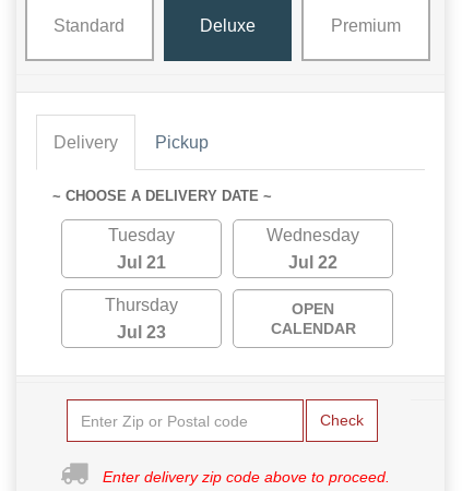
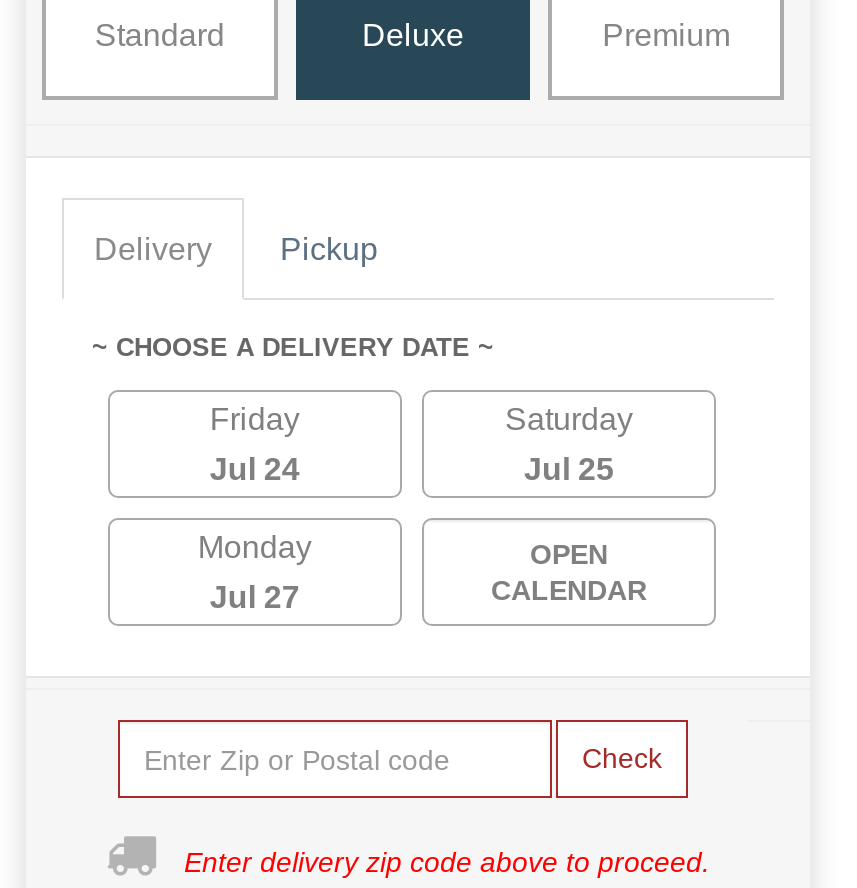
- Tuesday
+ Friday

- Wednesday
+ Saturday

- Jul 21
+ Jul 24

- Jul 22
+ Jul 25

- Thursday
+ Monday

- Jul 23
+ Jul 27
